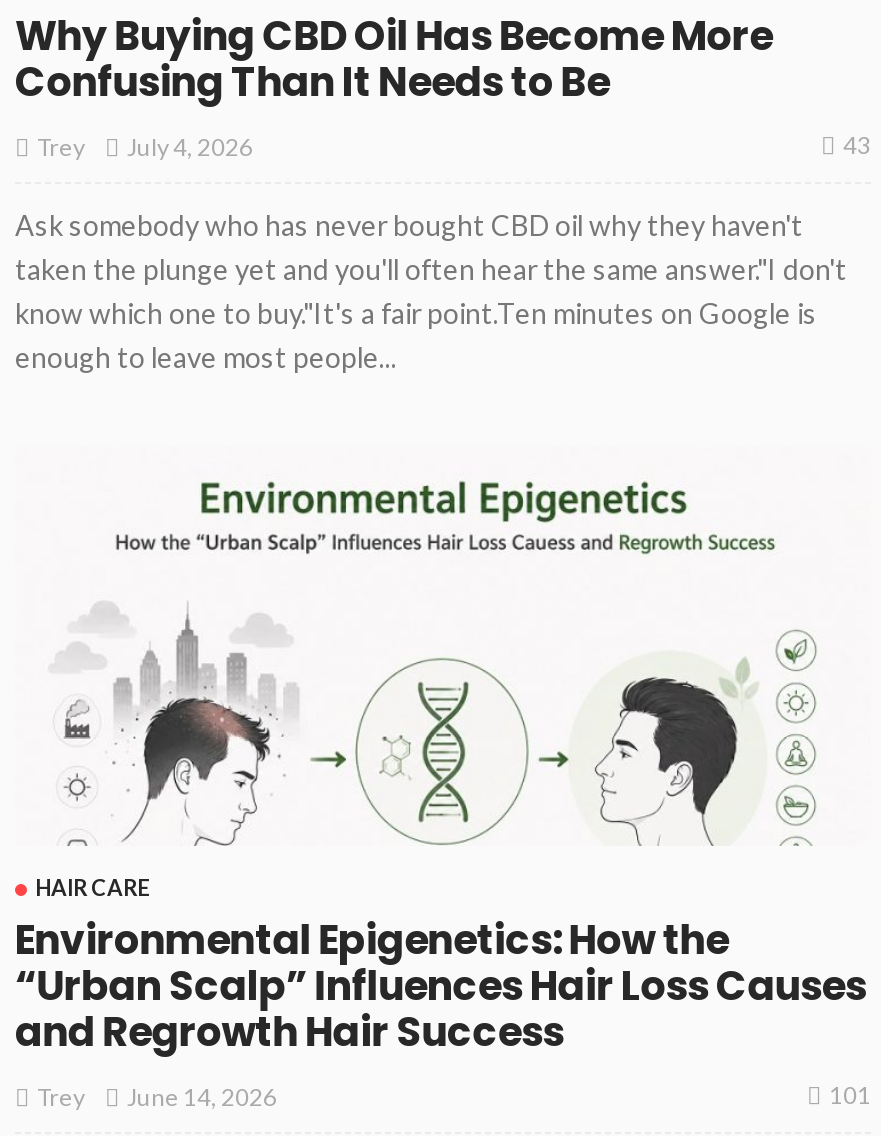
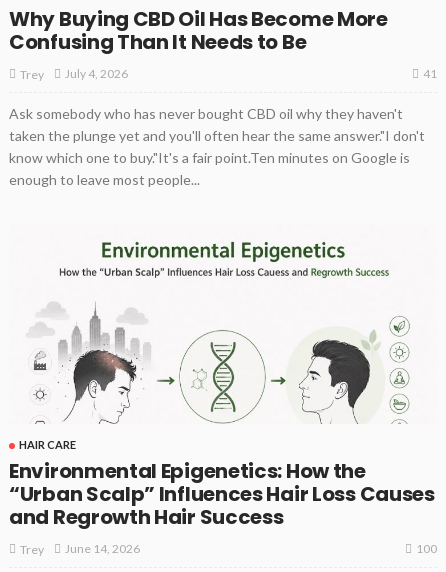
- 43
+ 41

- 101
+ 100
